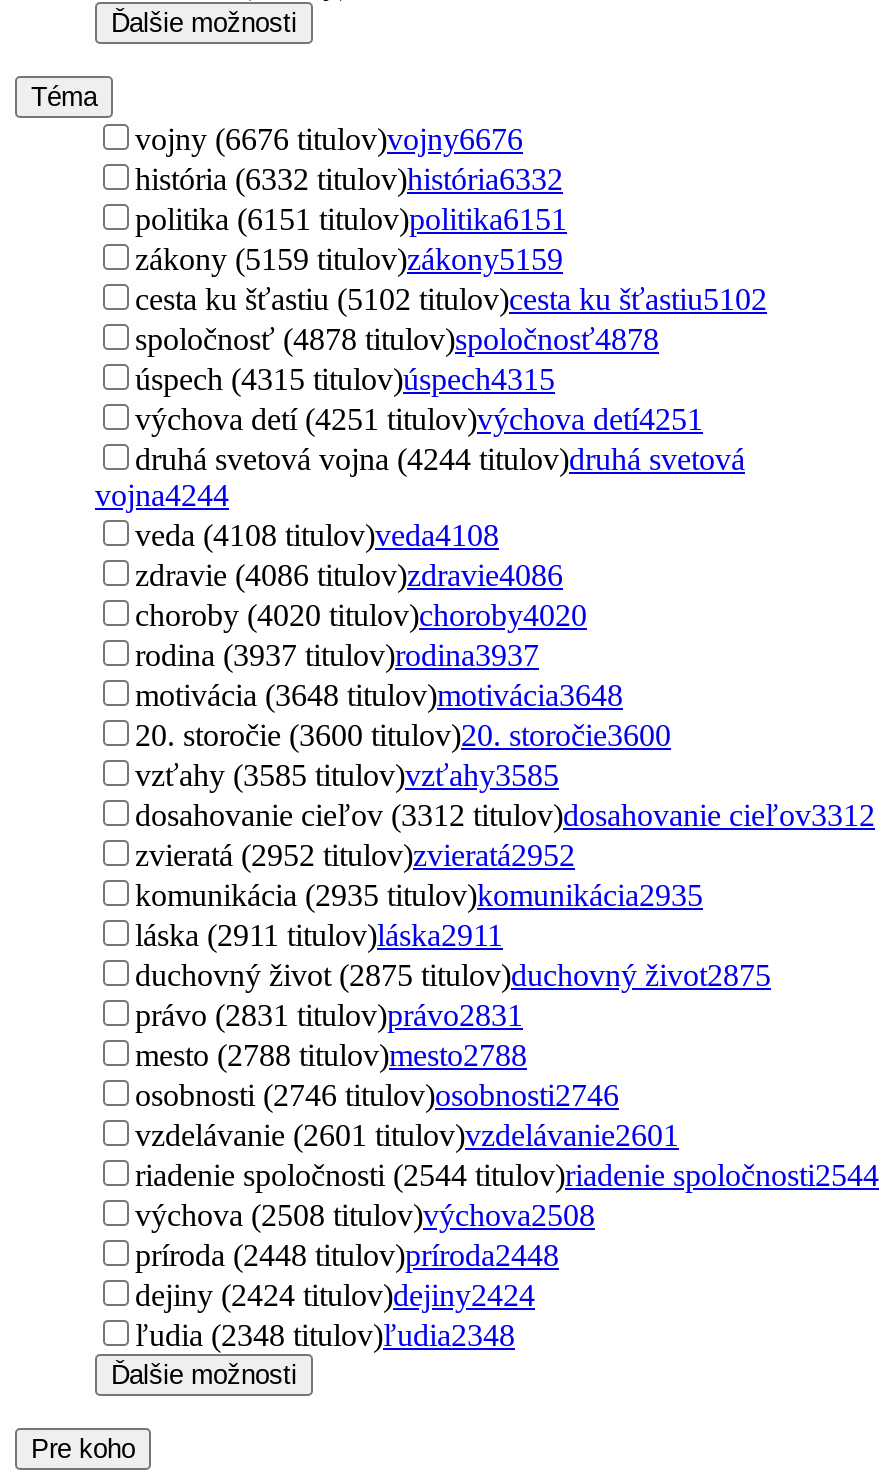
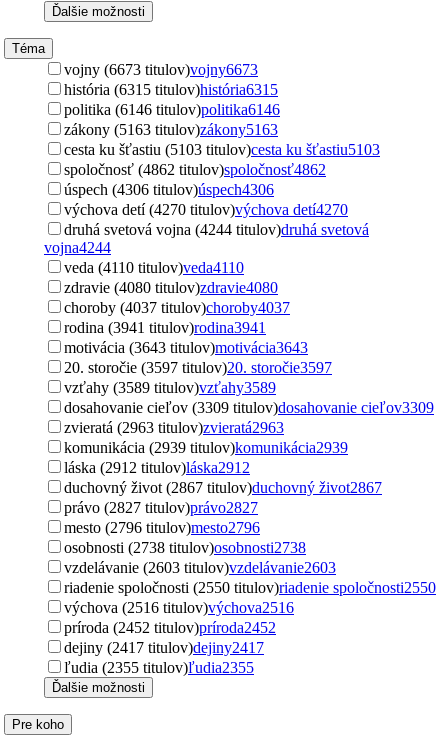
- vojny (6676 titulov)vojny6676
+ vojny (6673 titulov)vojny6673

- história (6332 titulov)história6332
+ história (6315 titulov)história6315

- politika (6151 titulov)politika6151
+ politika (6146 titulov)politika6146

- zákony (5159 titulov)zákony5159
+ zákony (5163 titulov)zákony5163

- cesta ku šťastiu (5102 titulov)cesta ku šťastiu5102
+ cesta ku šťastiu (5103 titulov)cesta ku šťastiu5103

- spoločnosť (4878 titulov)spoločnosť4878
+ spoločnosť (4862 titulov)spoločnosť4862

- úspech (4315 titulov)úspech4315
+ úspech (4306 titulov)úspech4306

- výchova detí (4251 titulov)výchova detí4251
+ výchova detí (4270 titulov)výchova detí4270

- veda (4108 titulov)veda4108
+ veda (4110 titulov)veda4110

- zdravie (4086 titulov)zdravie4086
+ zdravie (4080 titulov)zdravie4080

- choroby (4020 titulov)choroby4020
+ choroby (4037 titulov)choroby4037

- rodina (3937 titulov)rodina3937
+ rodina (3941 titulov)rodina3941

- motivácia (3648 titulov)motivácia3648
+ motivácia (3643 titulov)motivácia3643

- 20. storočie (3600 titulov)20. storočie3600
+ 20. storočie (3597 titulov)20. storočie3597

- vzťahy (3585 titulov)vzťahy3585
+ vzťahy (3589 titulov)vzťahy3589

- dosahovanie cieľov (3312 titulov)dosahovanie cieľov3312
+ dosahovanie cieľov (3309 titulov)dosahovanie cieľov3309

- zvieratá (2952 titulov)zvieratá2952
+ zvieratá (2963 titulov)zvieratá2963

- komunikácia (2935 titulov)komunikácia2935
+ komunikácia (2939 titulov)komunikácia2939

- láska (2911 titulov)láska2911
+ láska (2912 titulov)láska2912

- duchovný život (2875 titulov)duchovný život2875
+ duchovný život (2867 titulov)duchovný život2867

- právo (2831 titulov)právo2831
+ právo (2827 titulov)právo2827

- mesto (2788 titulov)mesto2788
+ mesto (2796 titulov)mesto2796

- osobnosti (2746 titulov)osobnosti2746
+ osobnosti (2738 titulov)osobnosti2738

- vzdelávanie (2601 titulov)vzdelávanie2601
+ vzdelávanie (2603 titulov)vzdelávanie2603

- riadenie spoločnosti (2544 titulov)riadenie spoločnosti2544
+ riadenie spoločnosti (2550 titulov)riadenie spoločnosti2550

- výchova (2508 titulov)výchova2508
+ výchova (2516 titulov)výchova2516

- príroda (2448 titulov)príroda2448
+ príroda (2452 titulov)príroda2452

- dejiny (2424 titulov)dejiny2424
+ dejiny (2417 titulov)dejiny2417

- ľudia (2348 titulov)ľudia2348
+ ľudia (2355 titulov)ľudia2355
